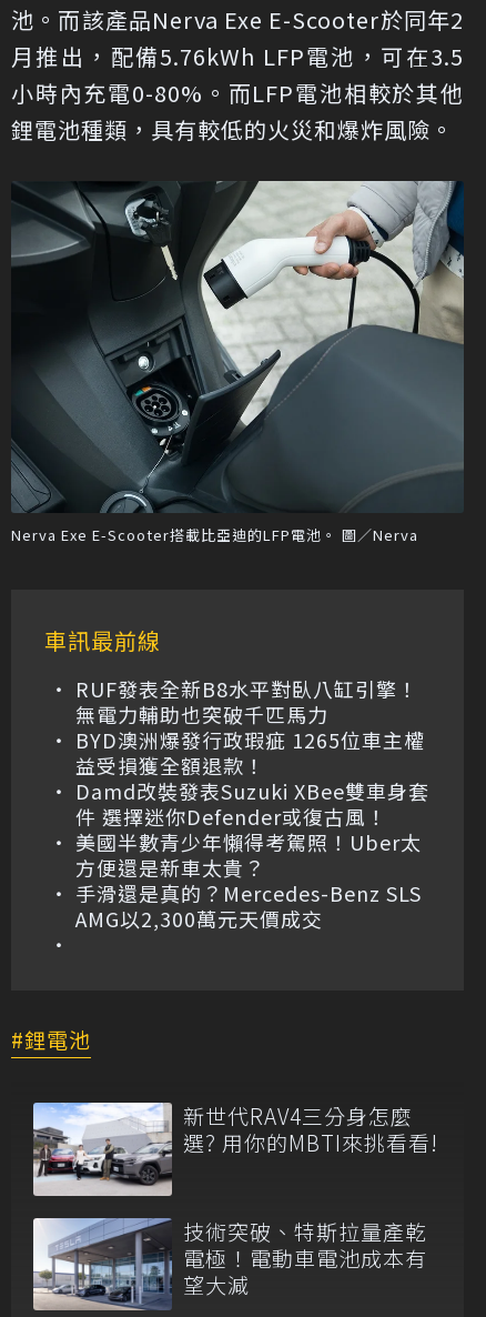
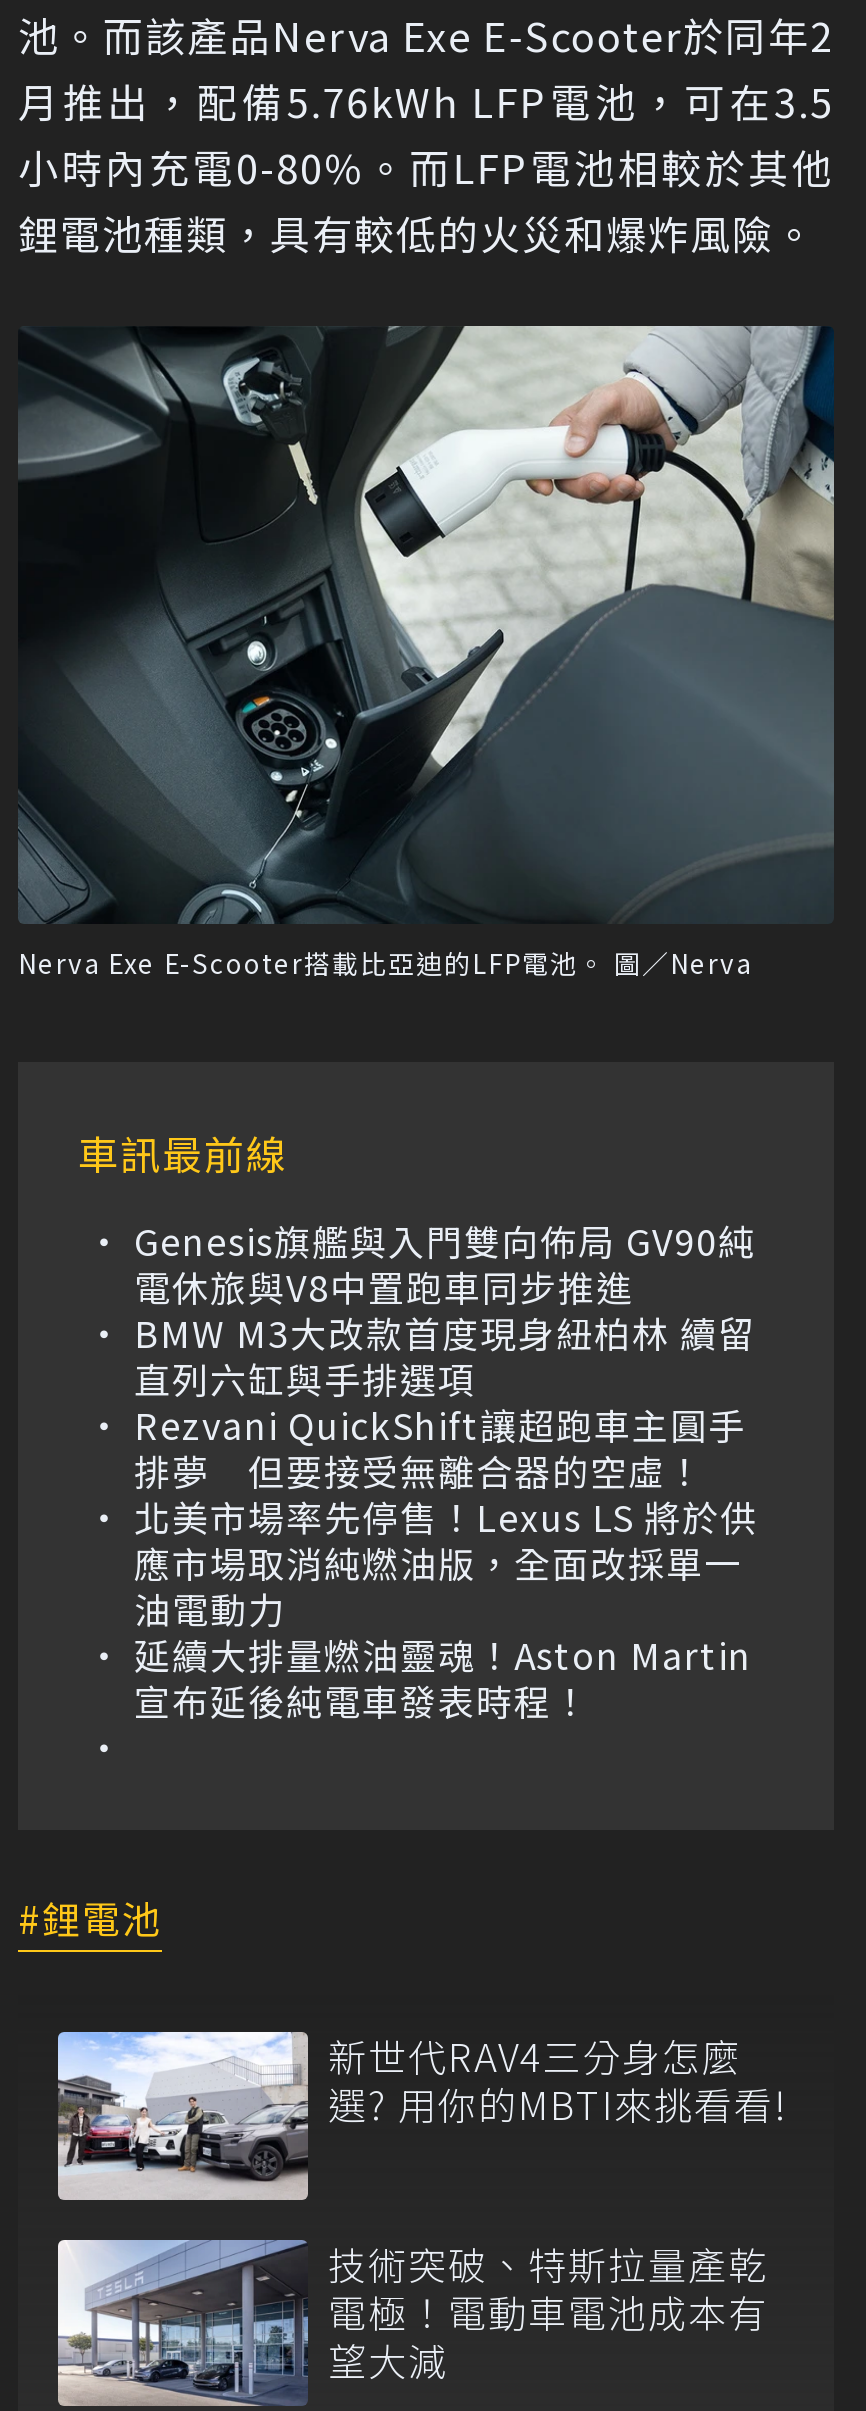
- RUF發表全新B8水平對臥八缸引擎！
- 無電力輔助也突破千匹馬力
- BYD澳洲爆發行政瑕疵 1265位車主權
- 益受損獲全額退款！
- Damd改裝發表Suzuki XBee雙車身套
- 件 選擇迷你Defender或復古風！
- 美國半數青少年懶得考駕照！Uber太
- 方便還是新車太貴？
- 手滑還是真的？Mercedes-Benz SLS
- AMG以2,300萬元天價成交
+ Genesis旗艦與入門雙向佈局 GV90純
+ 電休旅與V8中置跑車同步推進
+ BMW M3大改款首度現身紐柏林 續留
+ 直列六缸與手排選項
+ Rezvani QuickShift讓超跑車主圓手
+ 排夢 但要接受無離合器的空虛！
+ 北美市場率先停售！Lexus LS 將於供
+ 應市場取消純燃油版，全面改採單一
+ 油電動力
+ 延續大排量燃油靈魂！Aston Martin
+ 宣布延後純電車發表時程！
